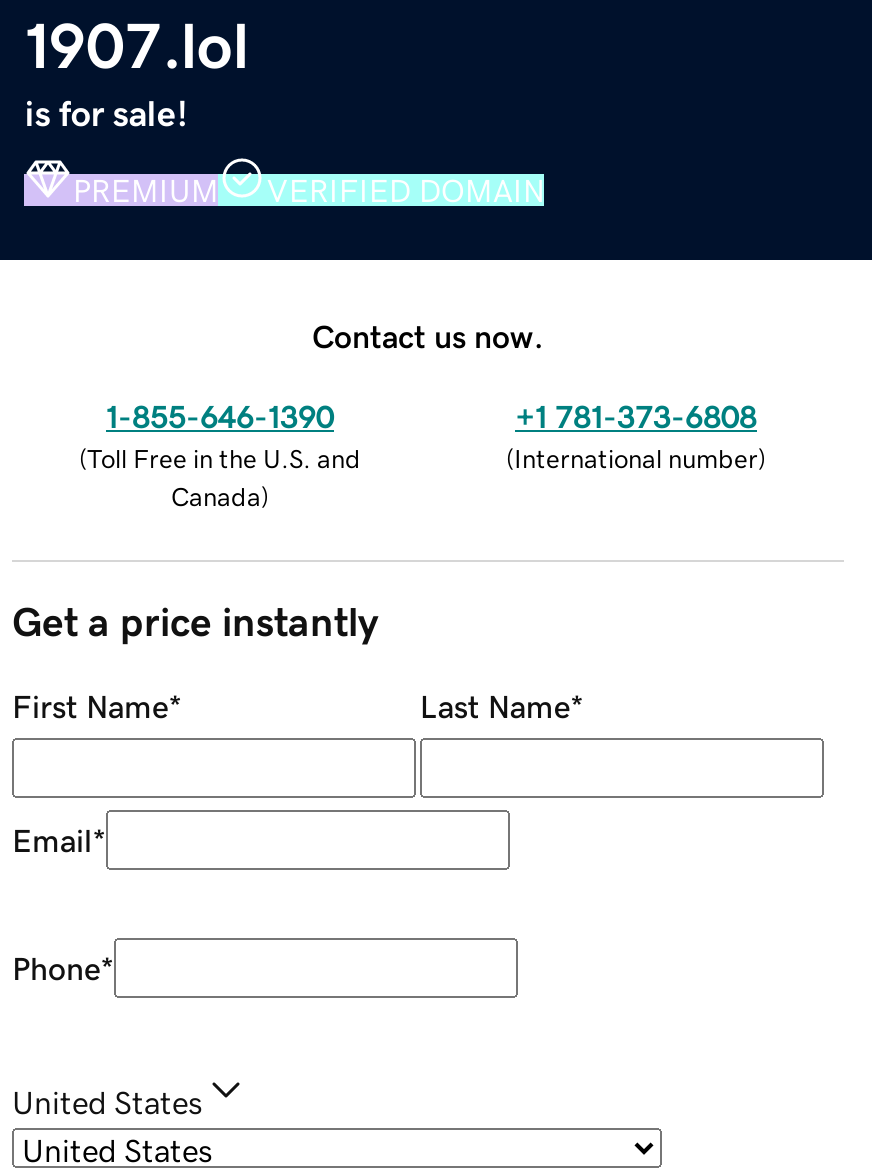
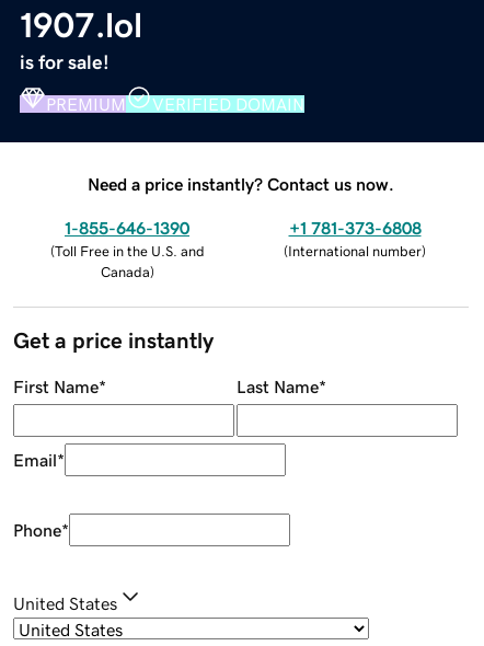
- Contact us now.
+ Need a price instantly? Contact us now.
